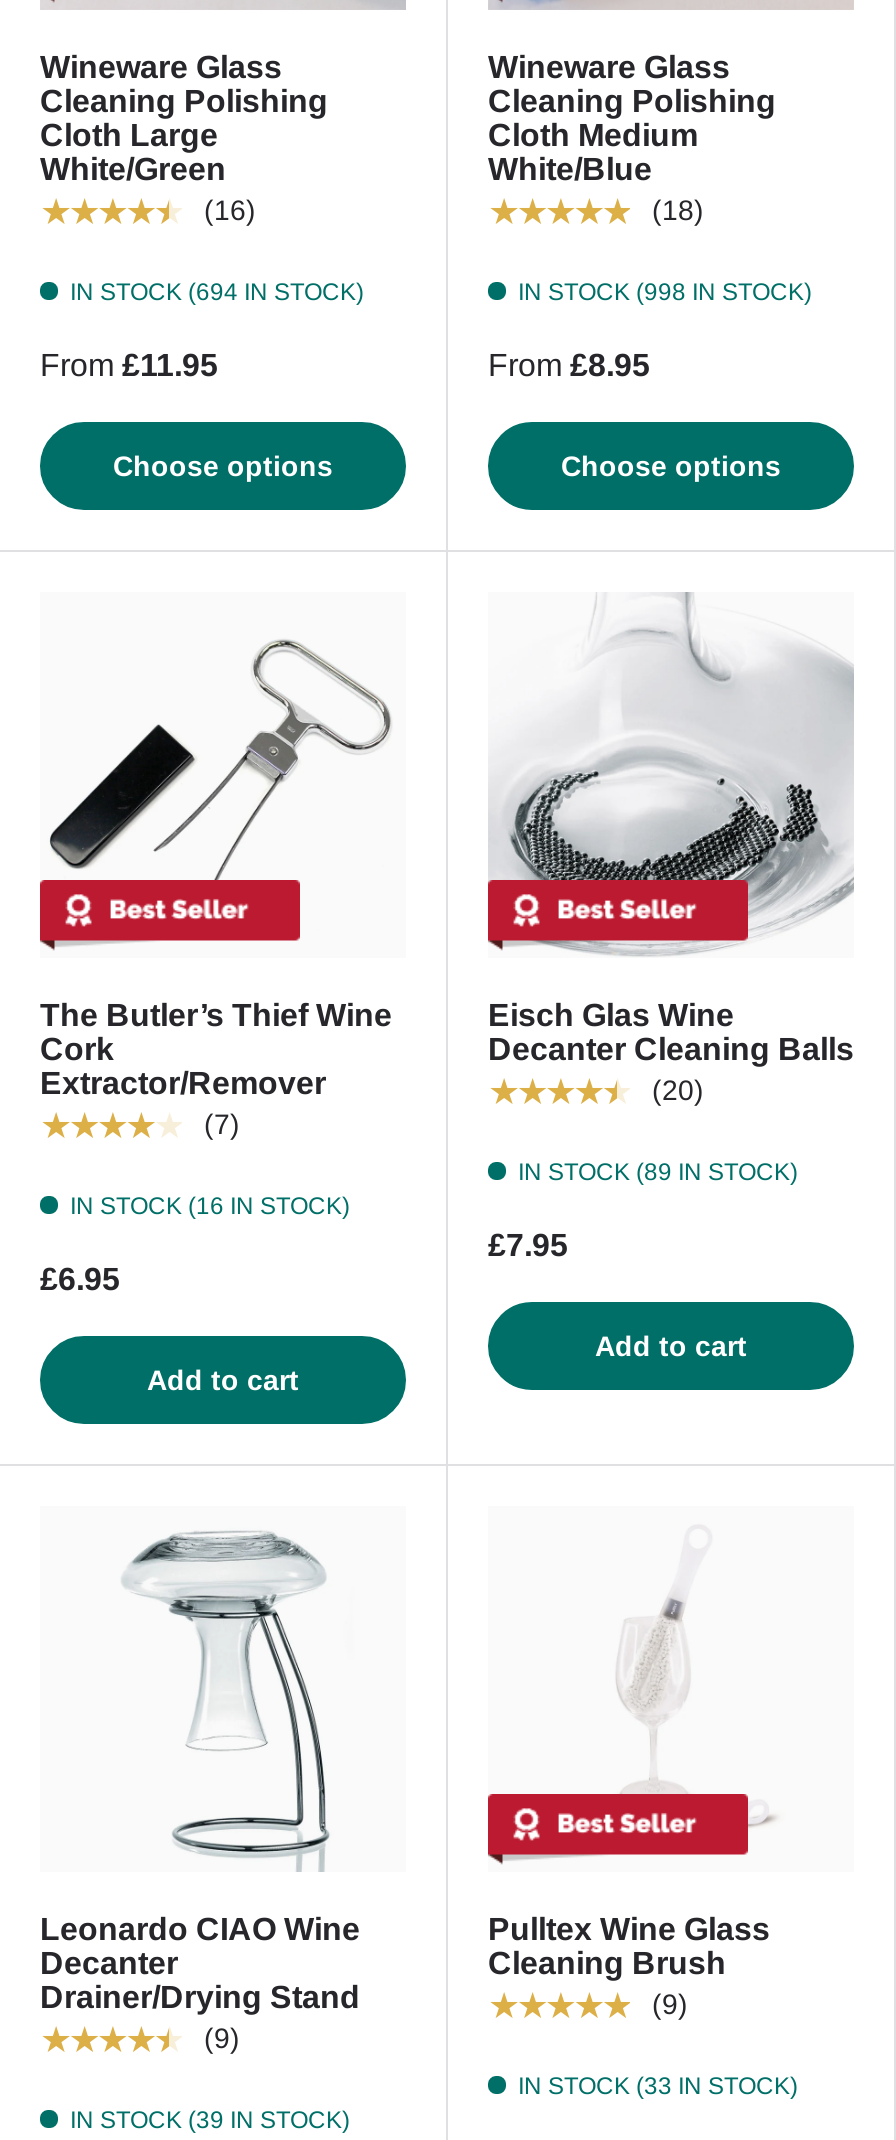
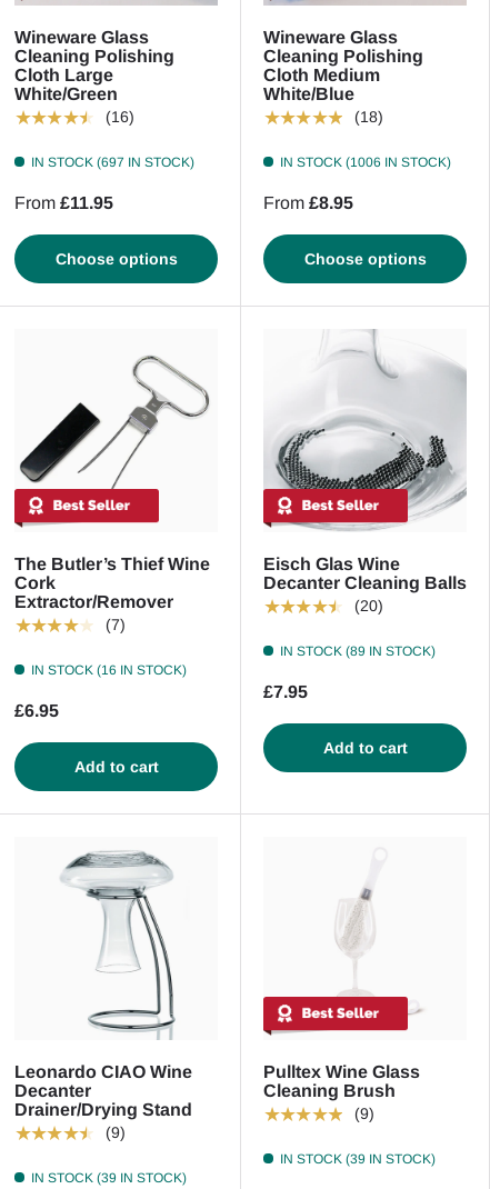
- IN STOCK (694 IN STOCK)
+ IN STOCK (697 IN STOCK)

- IN STOCK (998 IN STOCK)
+ IN STOCK (1006 IN STOCK)

- IN STOCK (33 IN STOCK)
+ IN STOCK (39 IN STOCK)
